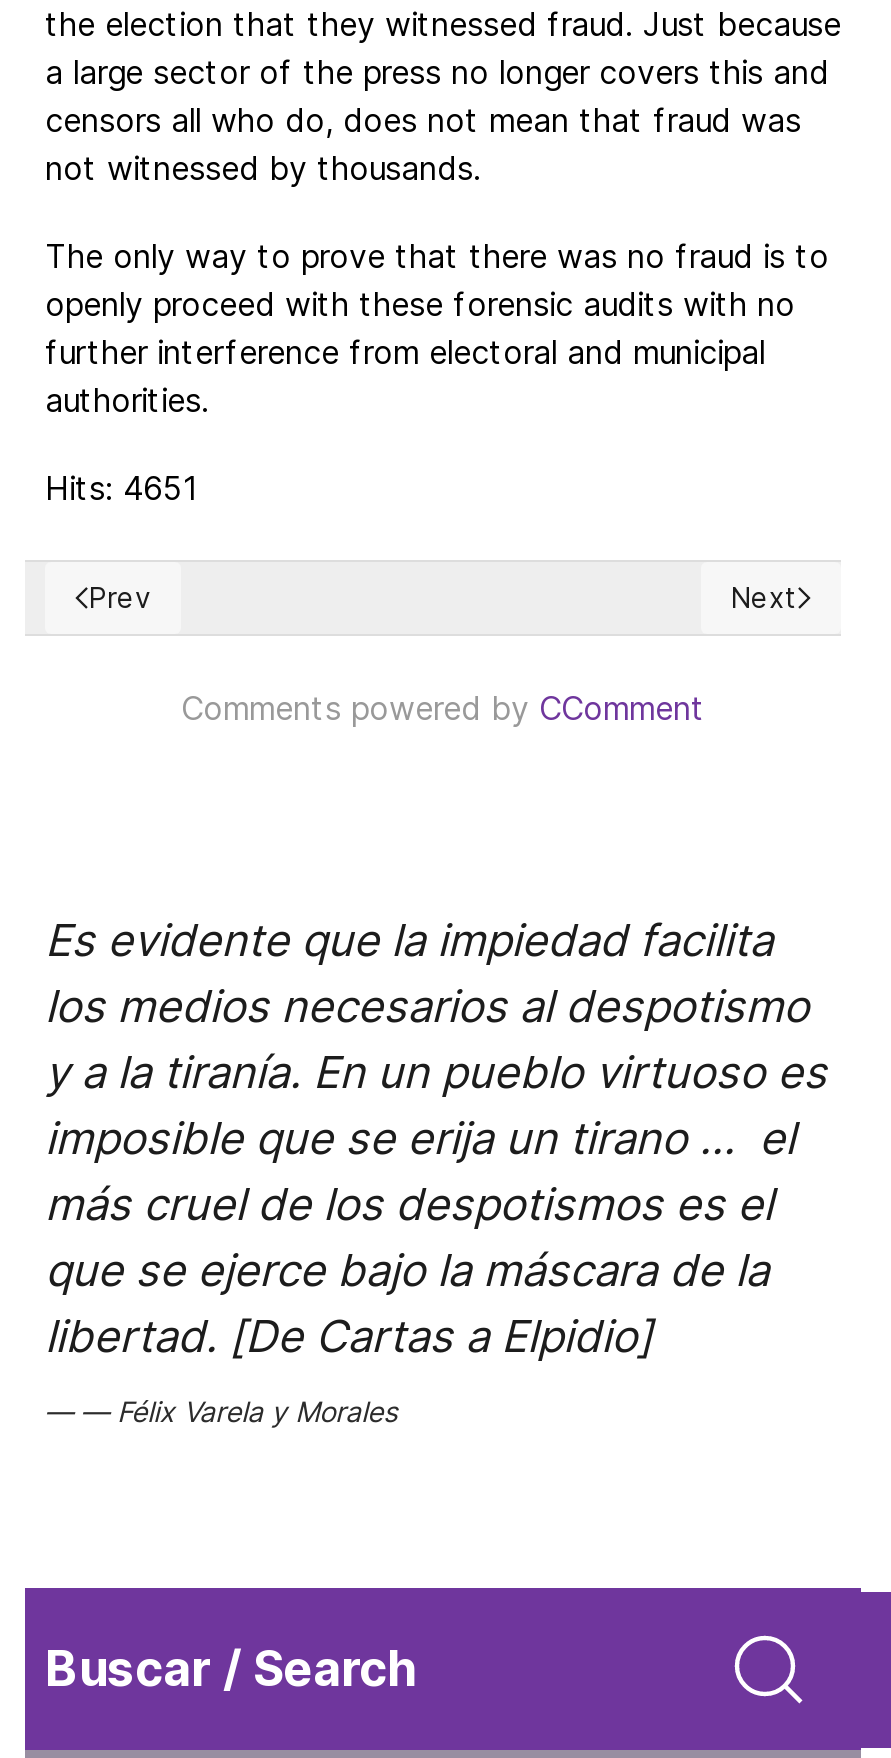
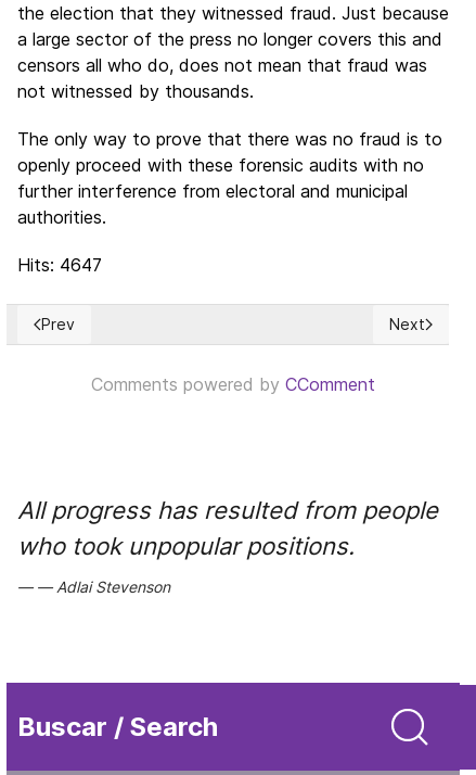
- Hits: 4651
+ Hits: 4647

- Es evidente que la impiedad facilita
- los medios necesarios al despotismo
- y a la tiranía. En un pueblo virtuoso es
- imposible que se erija un tirano ... el
- más cruel de los despotismos es el
- que se ejerce bajo la máscara de la
- libertad. [De Cartas a Elpidio]
+ All progress has resulted from people
+ who took unpopular positions.

- Félix Varela y Morales
+ Adlai Stevenson
